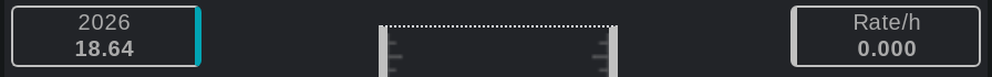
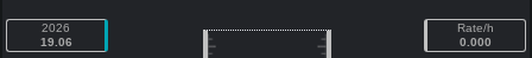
- 18.64
+ 19.06
